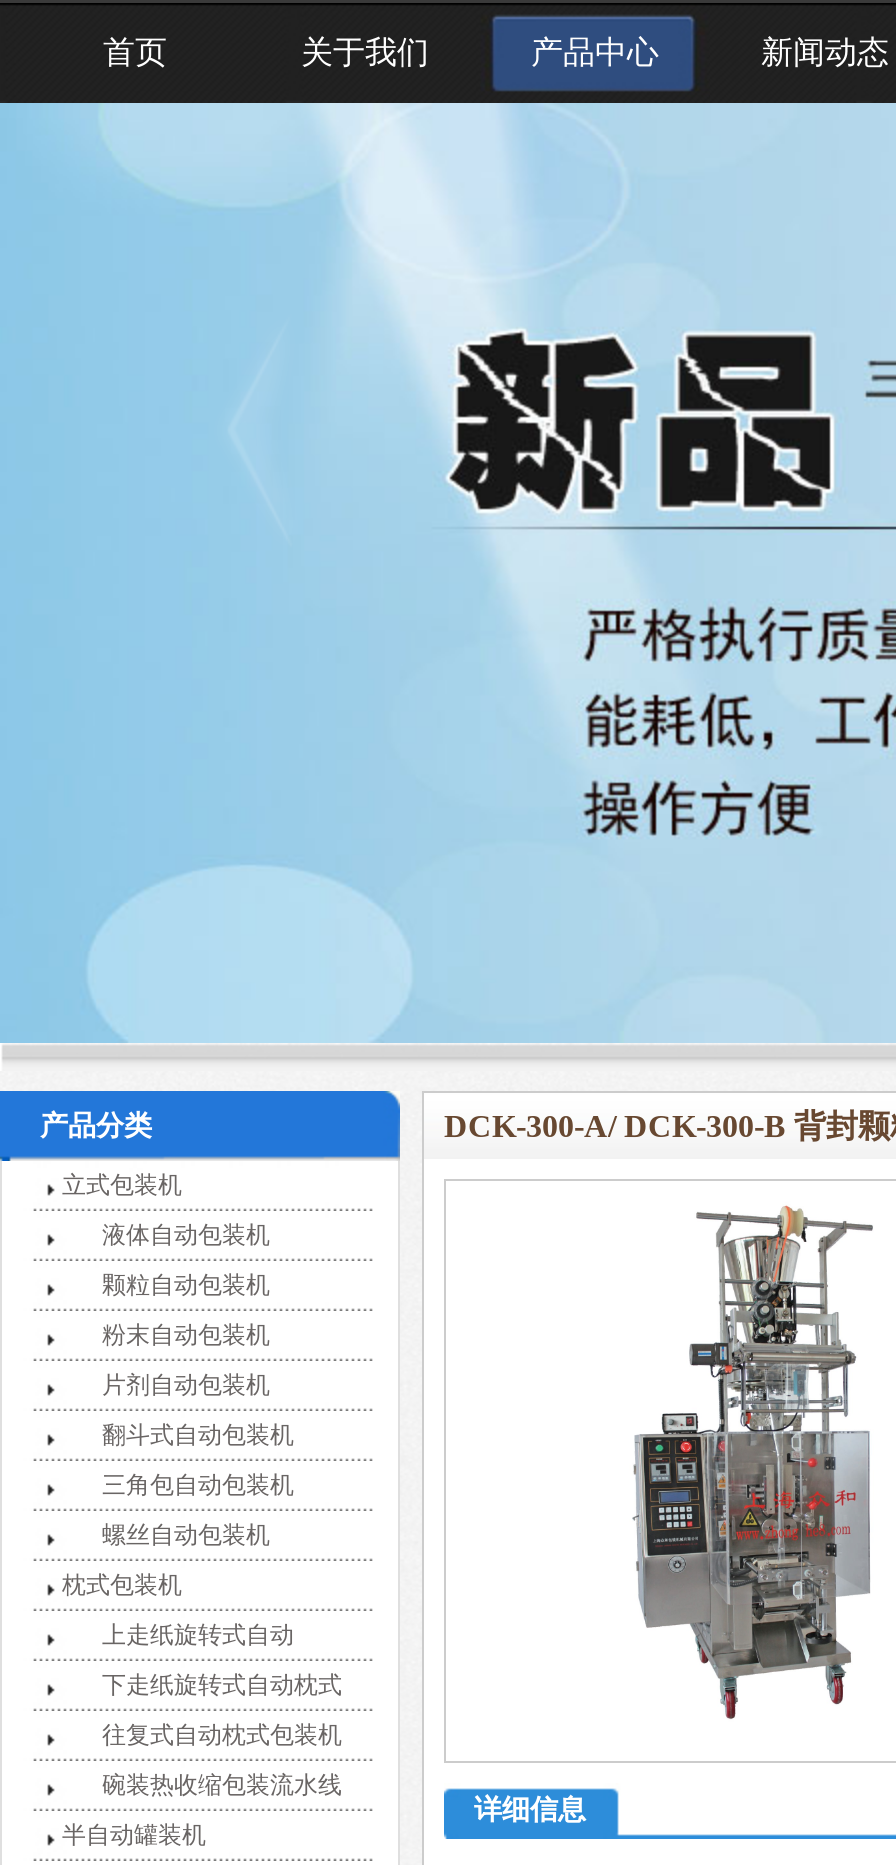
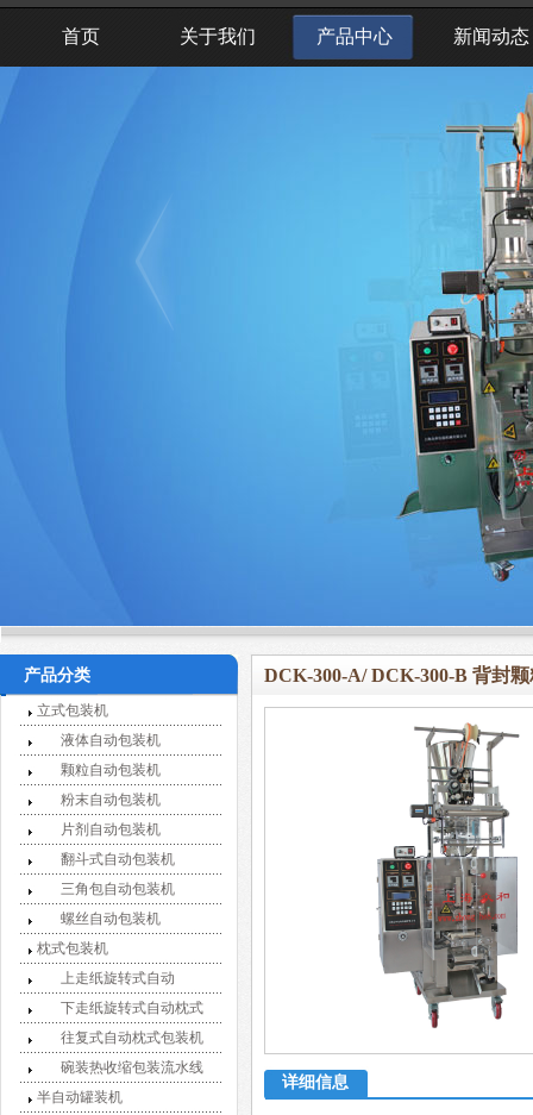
- [image]
+ [image]
